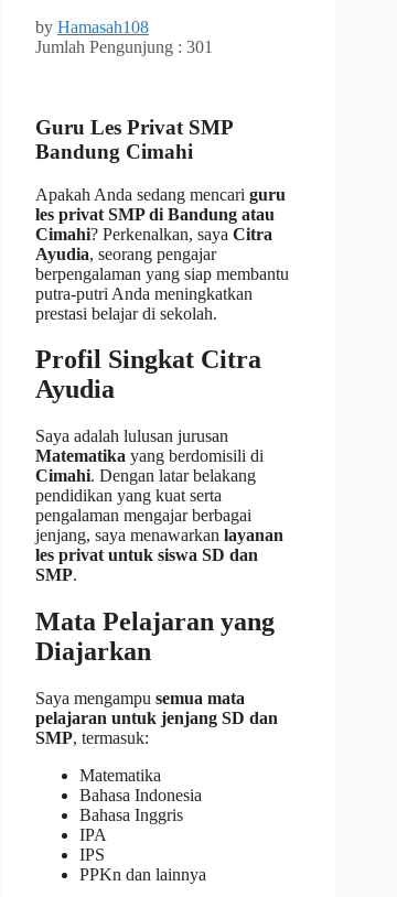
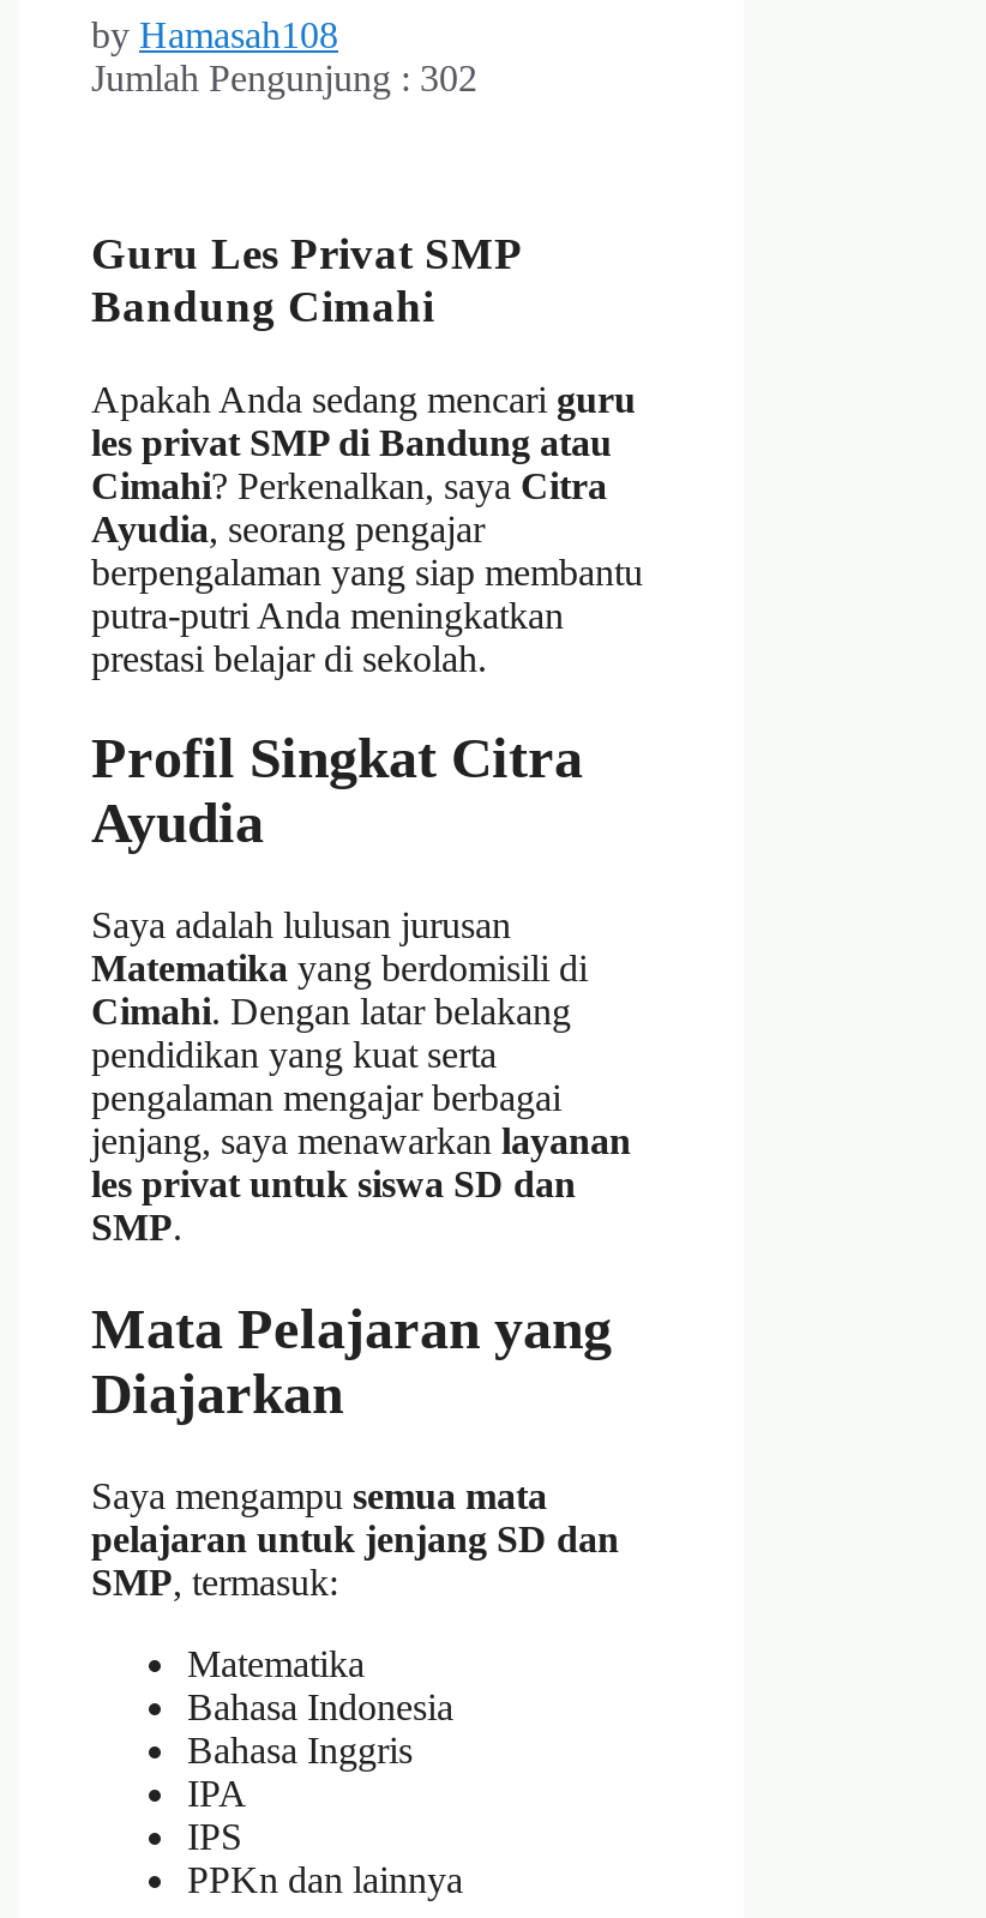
- Jumlah Pengunjung : 301
+ Jumlah Pengunjung : 302
